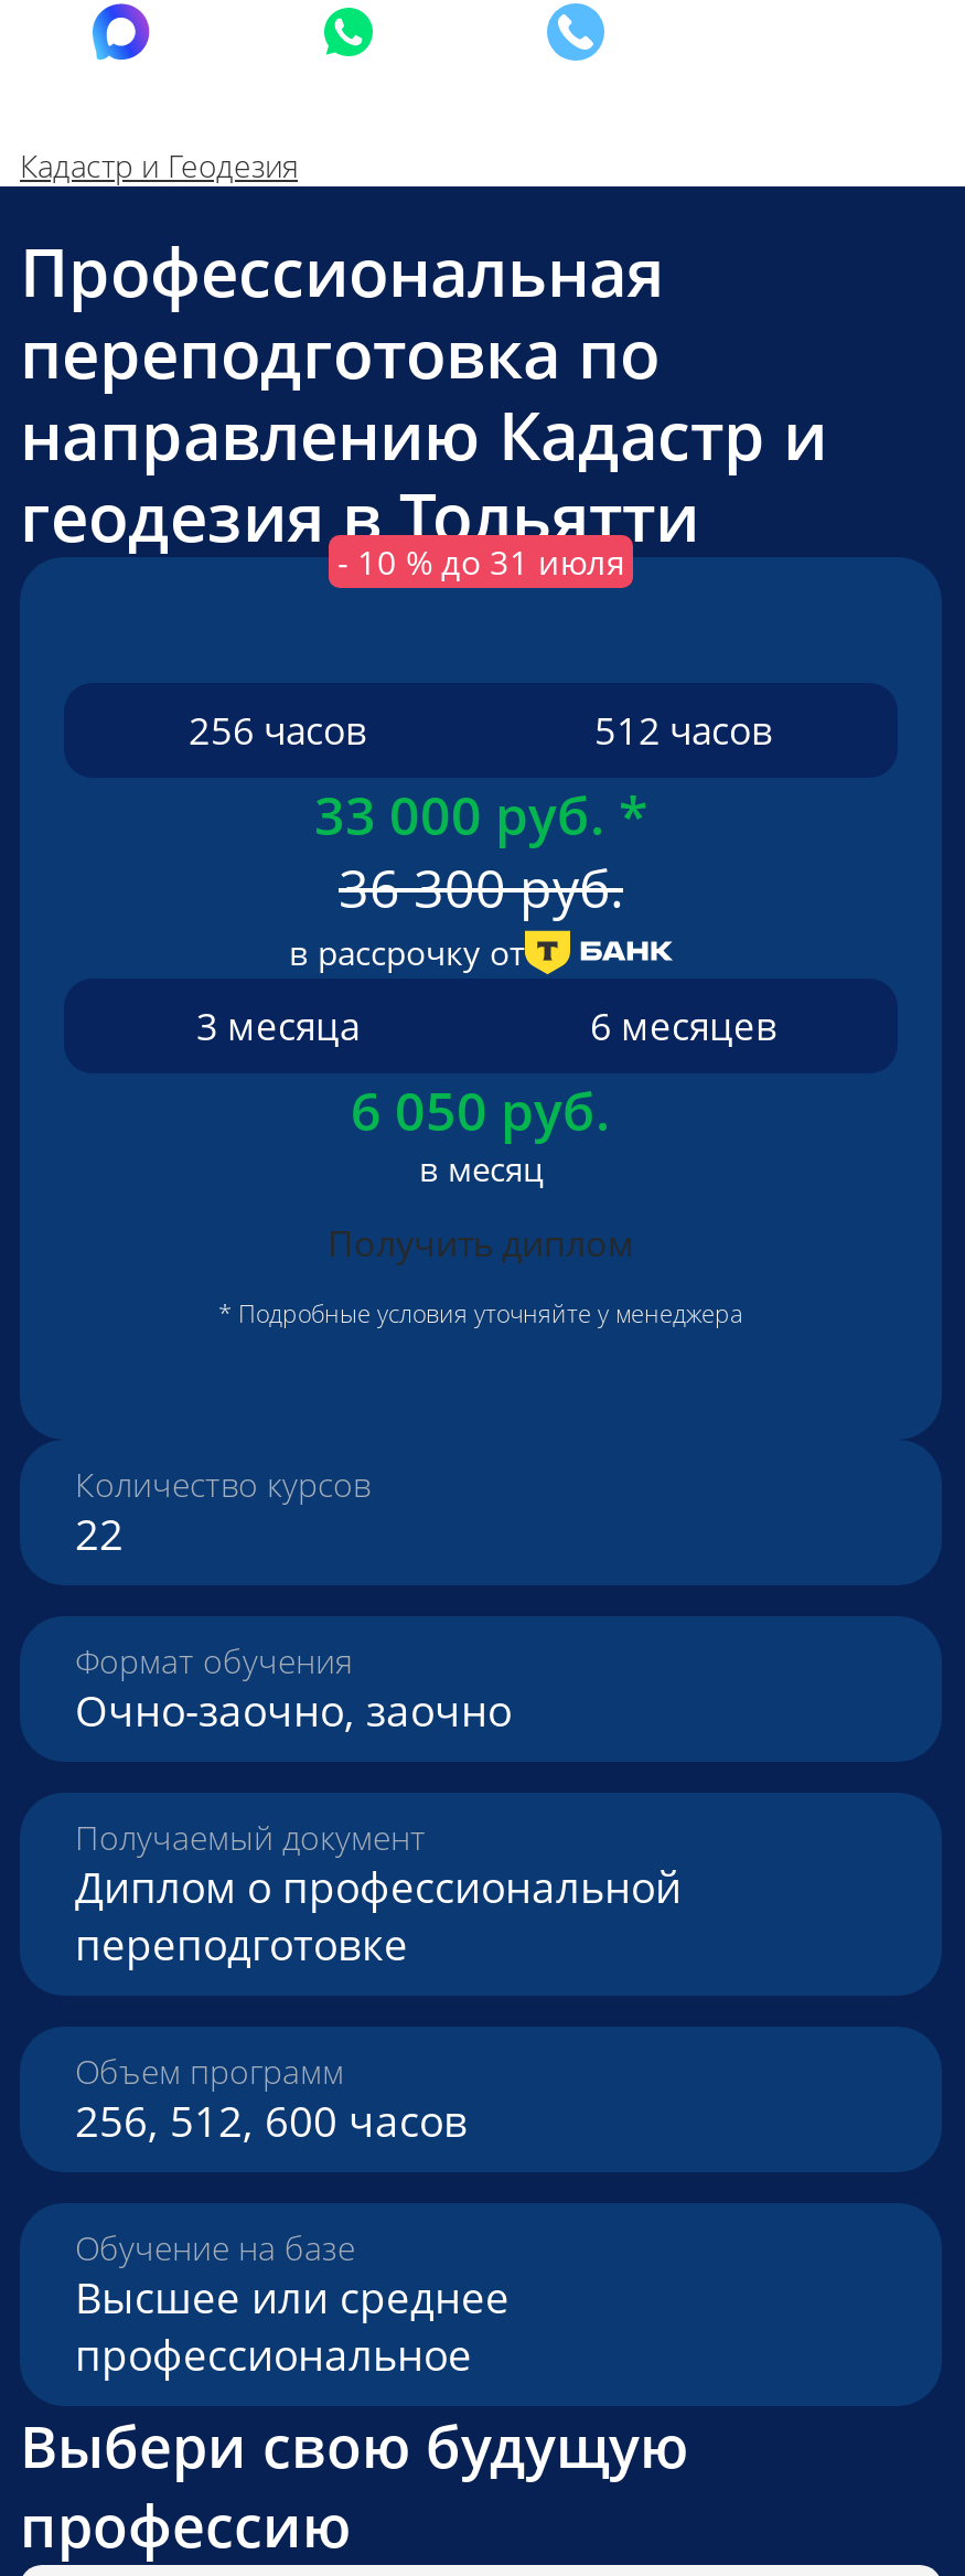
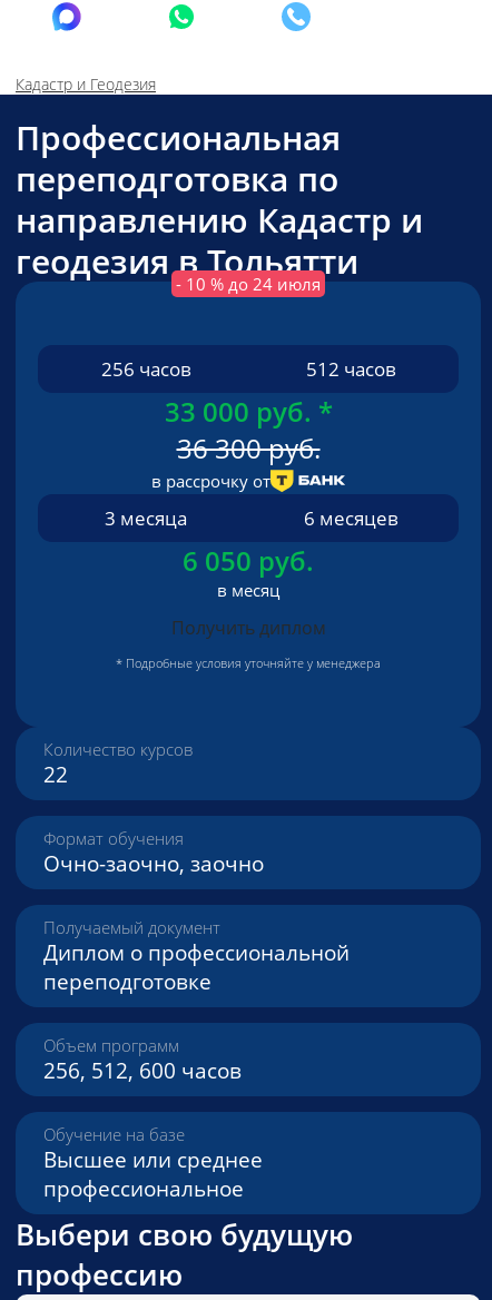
- геодезия в Тольятти - 10 % до 31 июля
+ геодезия в Тольятти - 10 % до 24 июля
